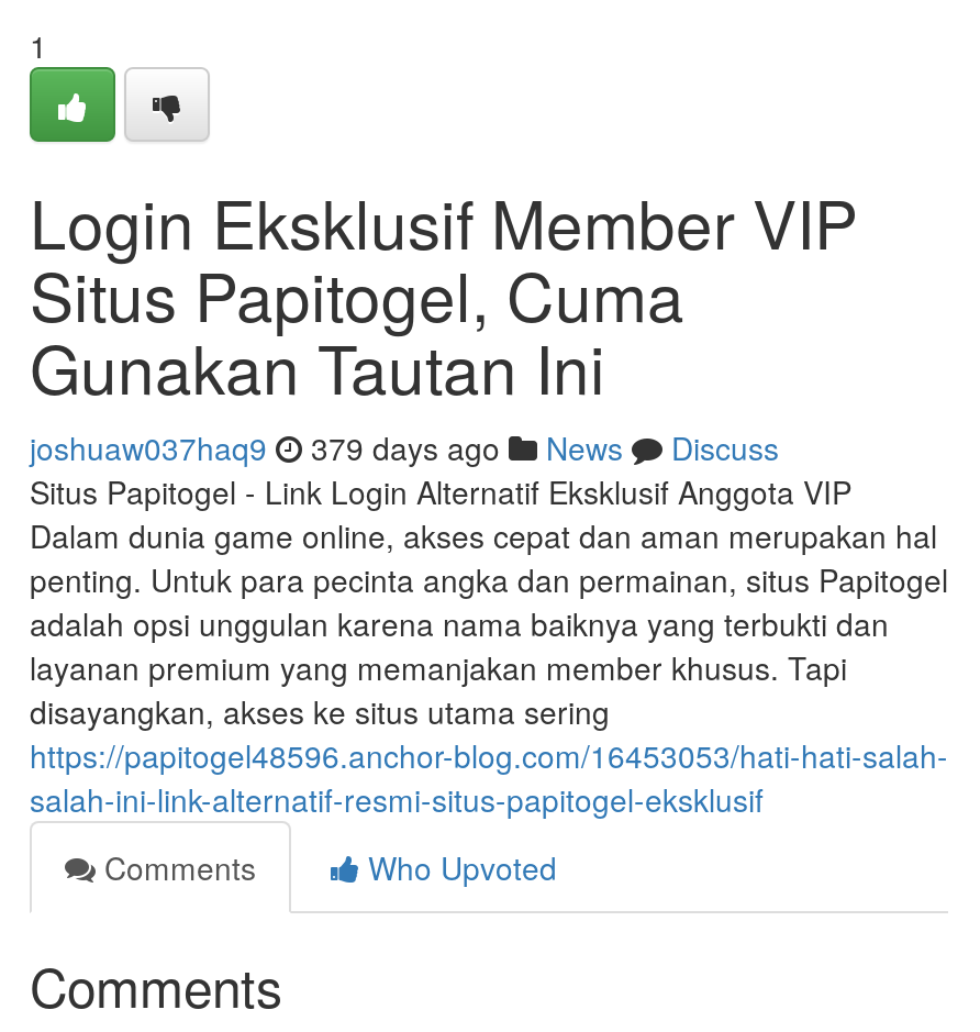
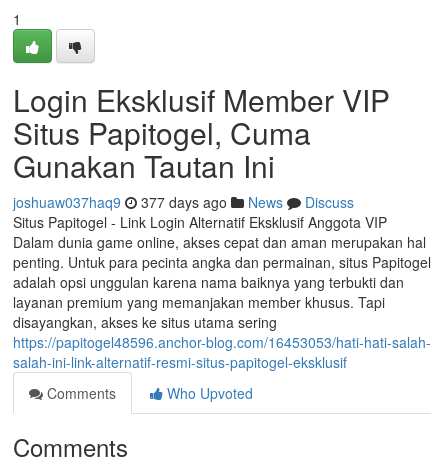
- joshuaw037haq9 379 days ago News Discuss
+ joshuaw037haq9 377 days ago News Discuss
